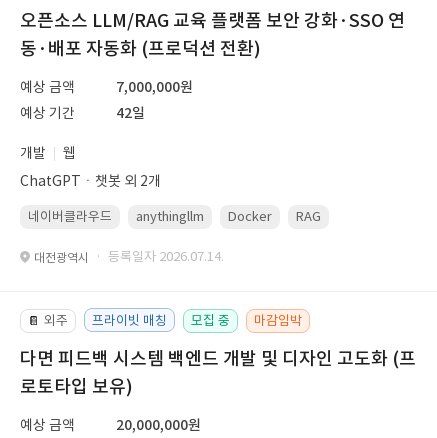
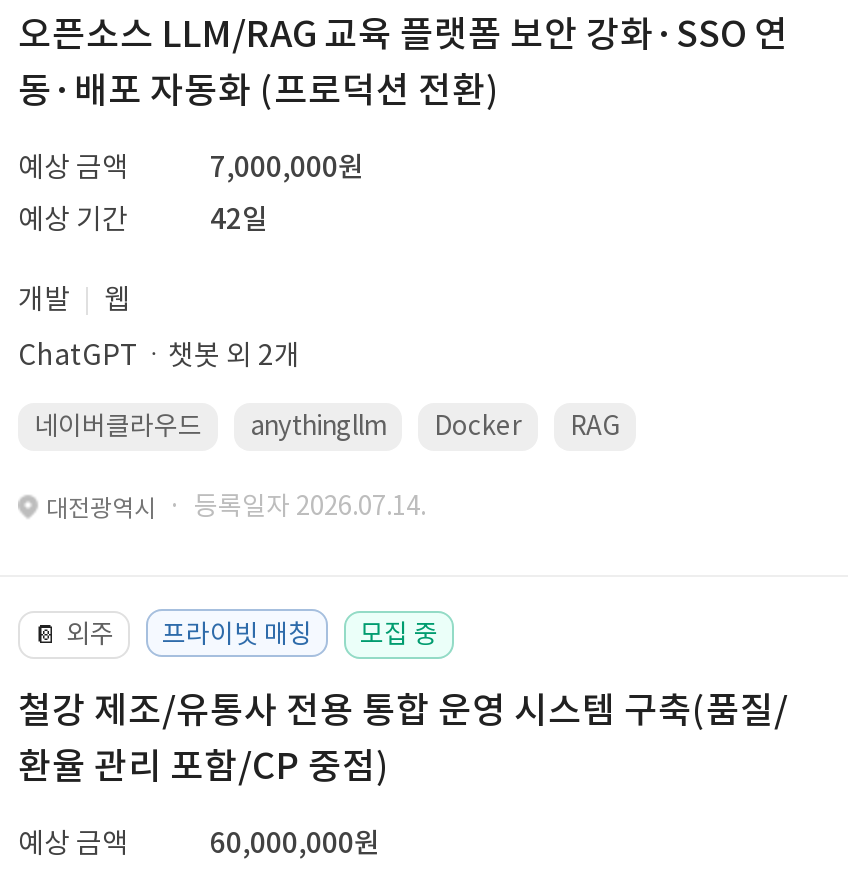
- 마감임박
- 다면 피드백 시스템 백엔드 개발 및 디자인 고도화 (프
- 로토타입 보유)
+ 철강 제조/유통사 전용 통합 운영 시스템 구축(품질/
+ 환율 관리 포함/CP 중점)

- 20,000,000원
+ 60,000,000원
